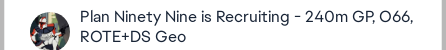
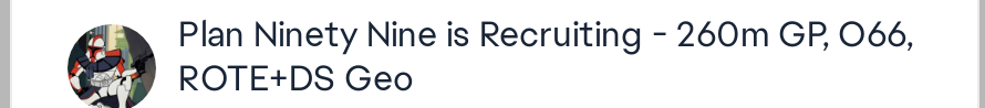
- Plan Ninety Nine is Recruiting - 240m GP, O66,
+ Plan Ninety Nine is Recruiting - 260m GP, O66,
